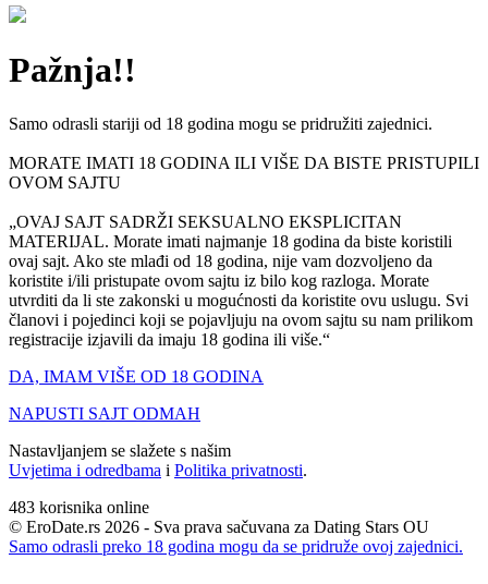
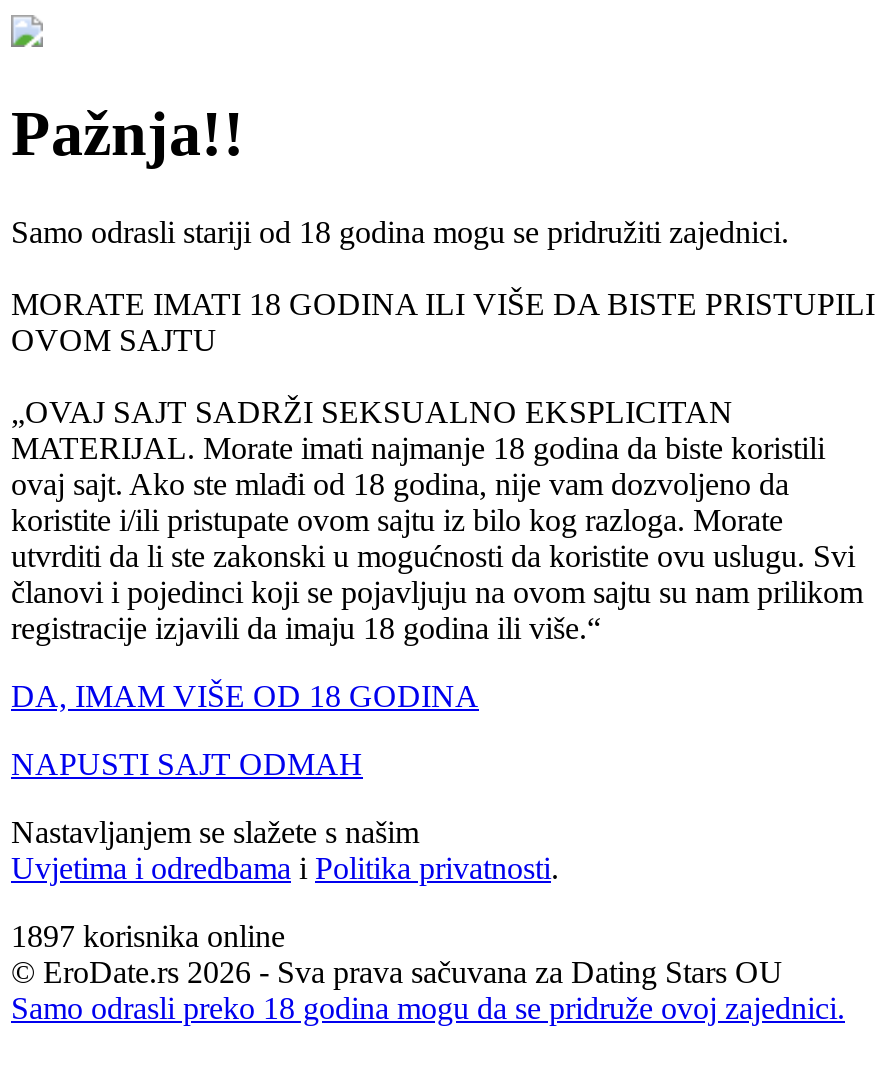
- 483 korisnika online
+ 1897 korisnika online
